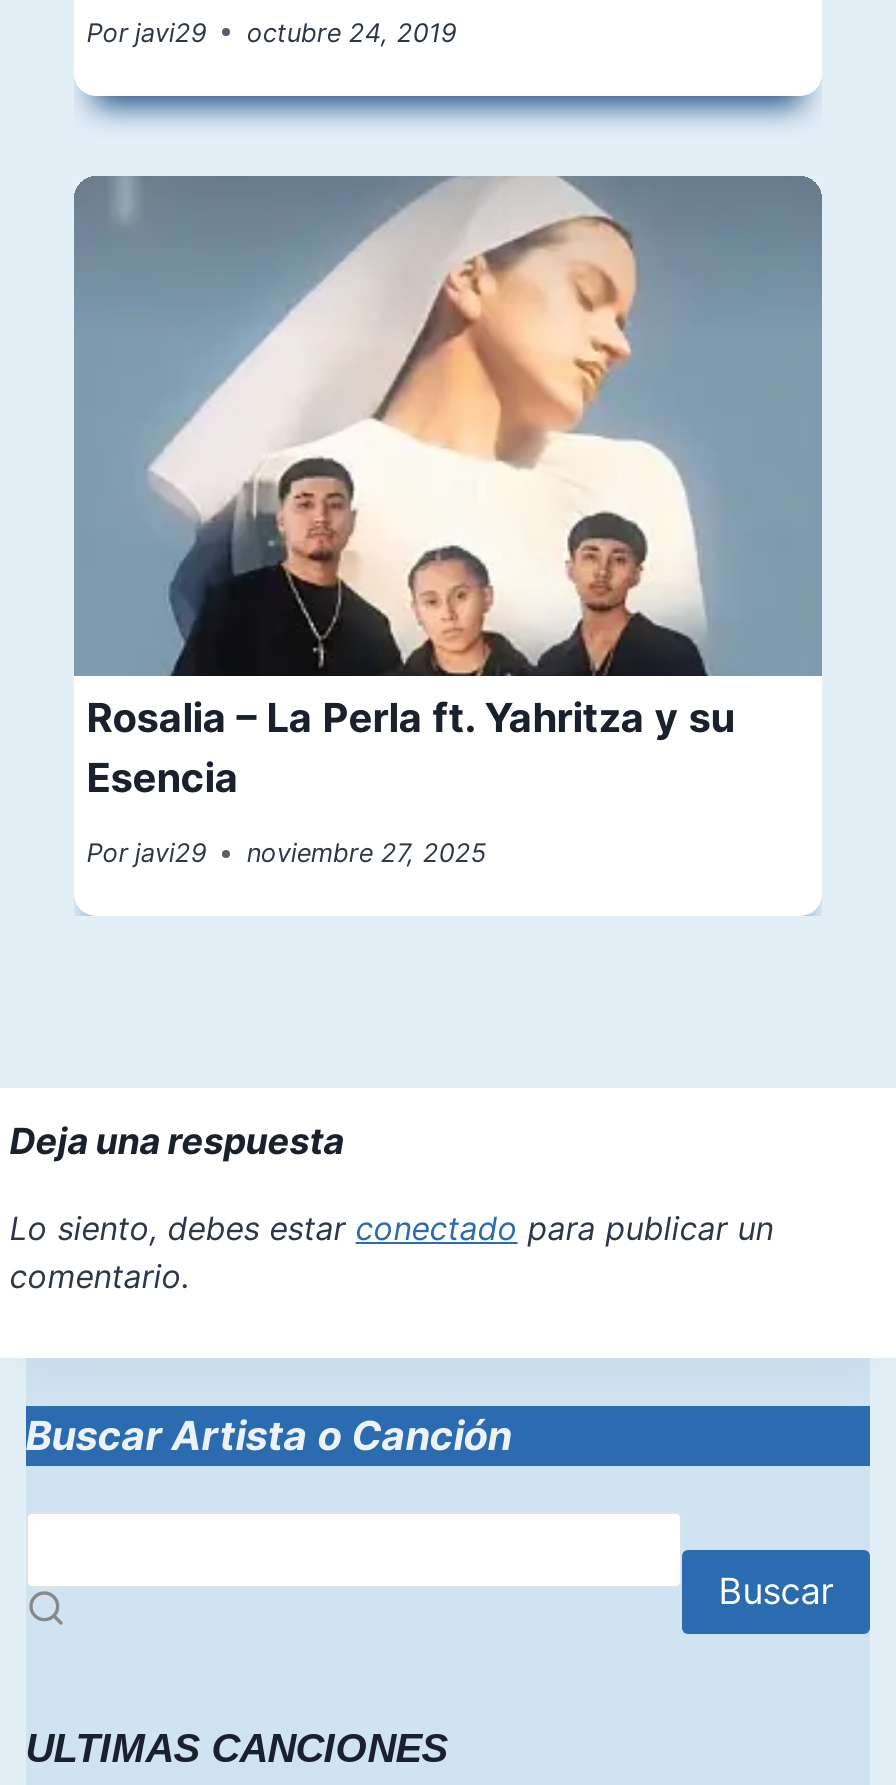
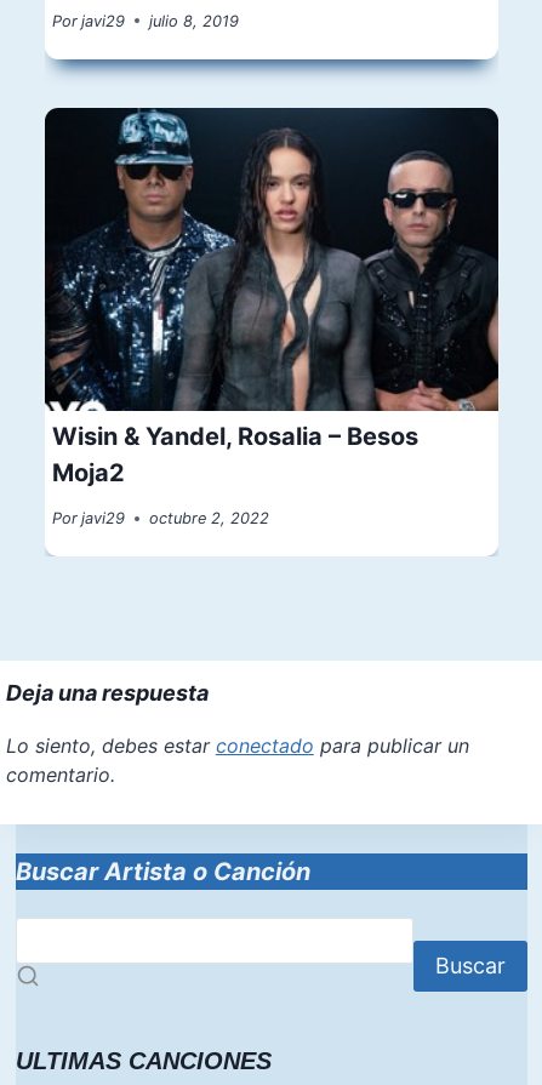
- Por javi29 octubre 24, 2019
+ Por javi29 julio 8, 2019

- [image]
- Rosalia – La Perla ft. Yahritza y su
- Esencia
+ [image]
+ Wisin & Yandel, Rosalia – Besos
+ Moja2

- Por javi29 noviembre 27, 2025
+ Por javi29 octubre 2, 2022
